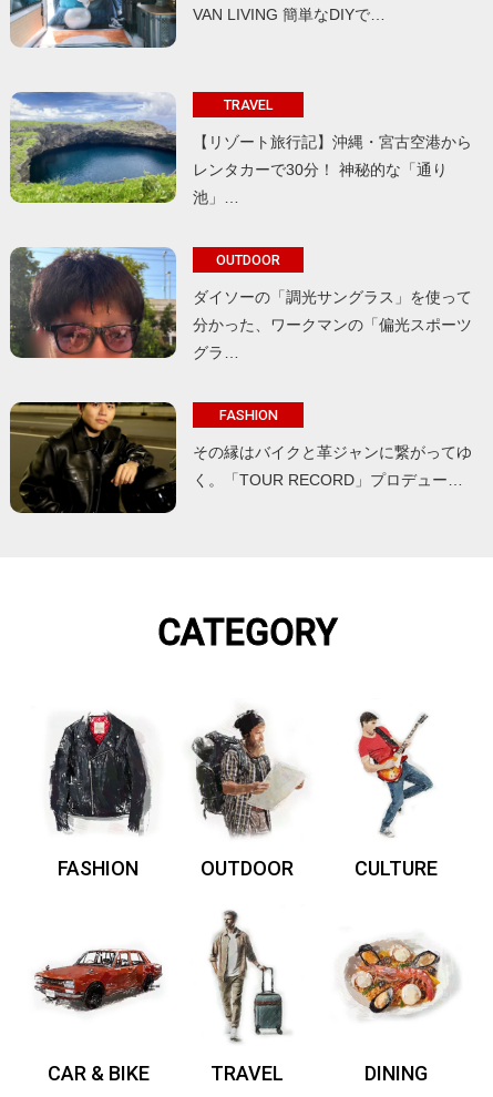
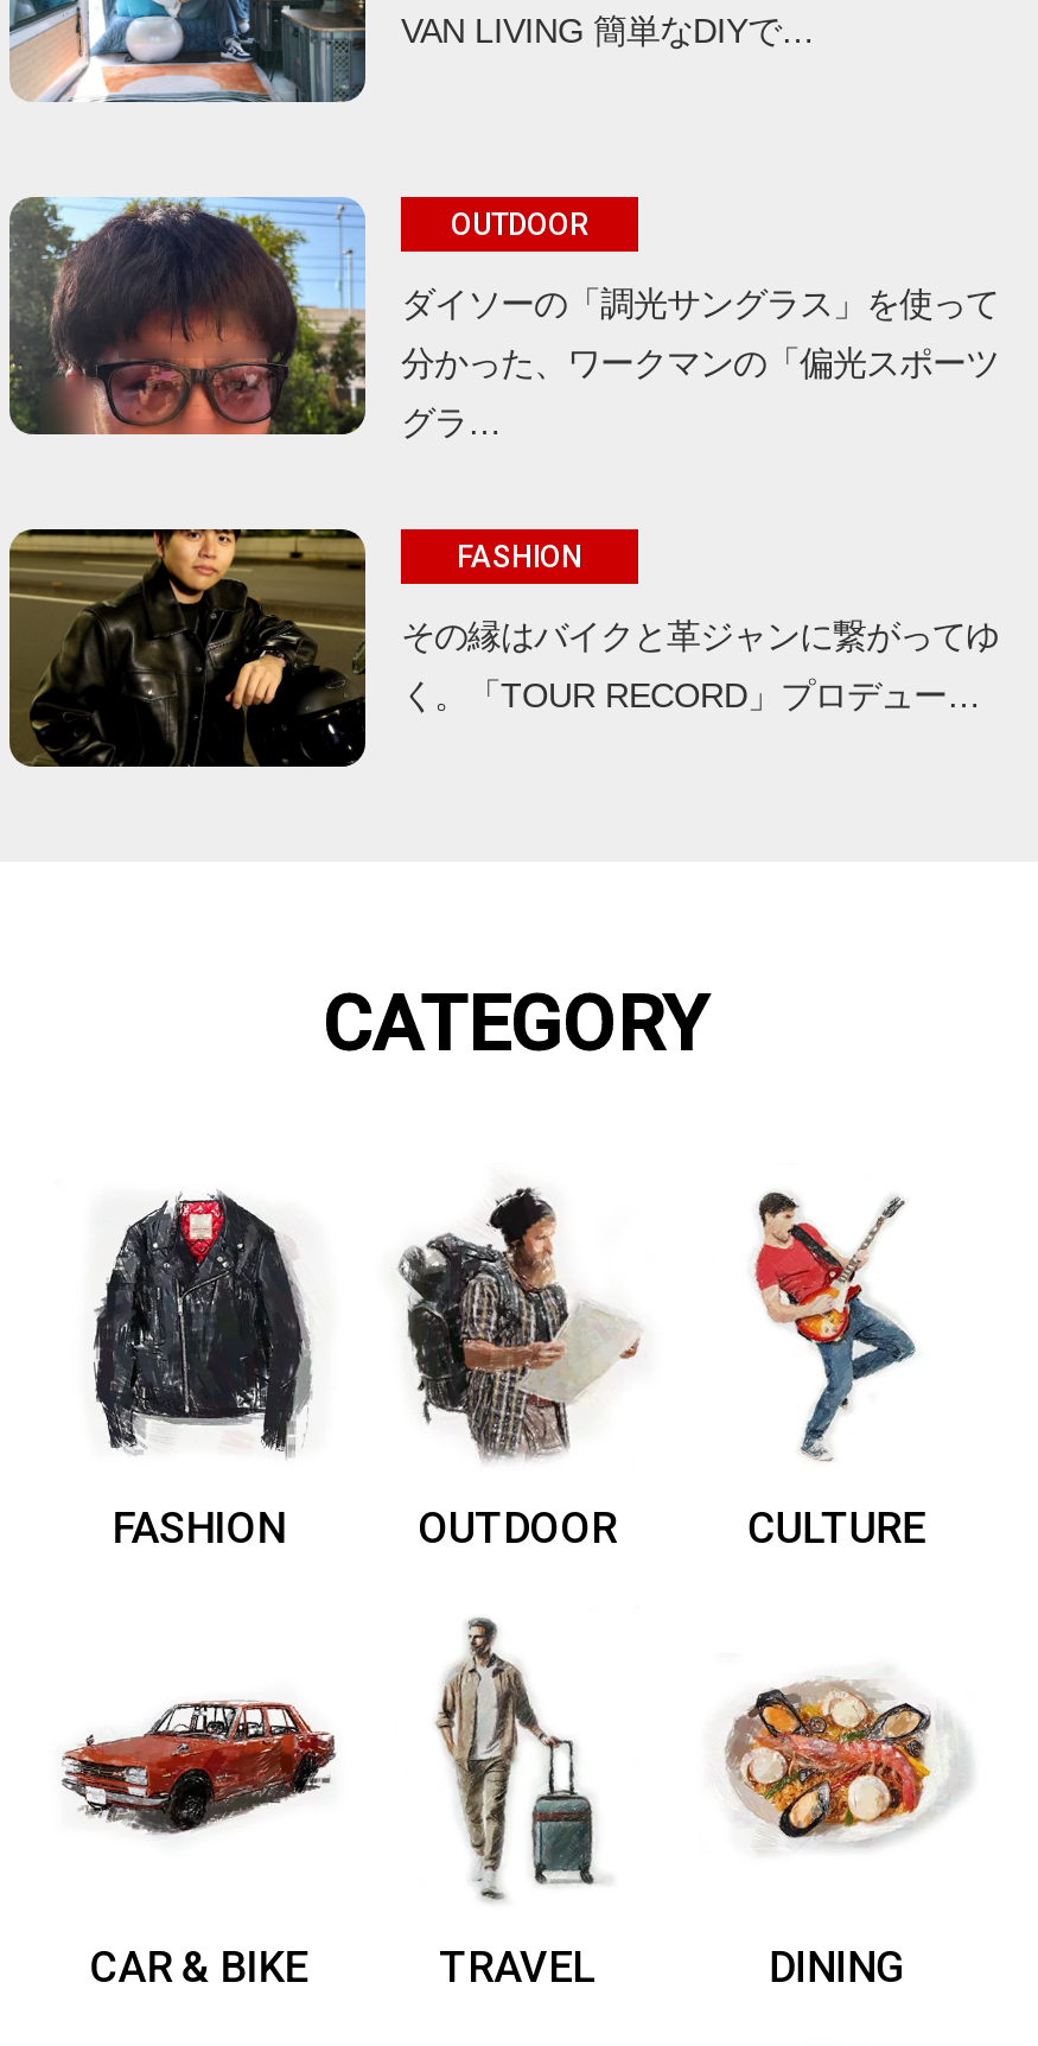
- [image]
- TRAVEL
- 【リゾート旅行記】沖縄・宮古空港から
- レンタカーで30分！ 神秘的な「通り
- 池」…
